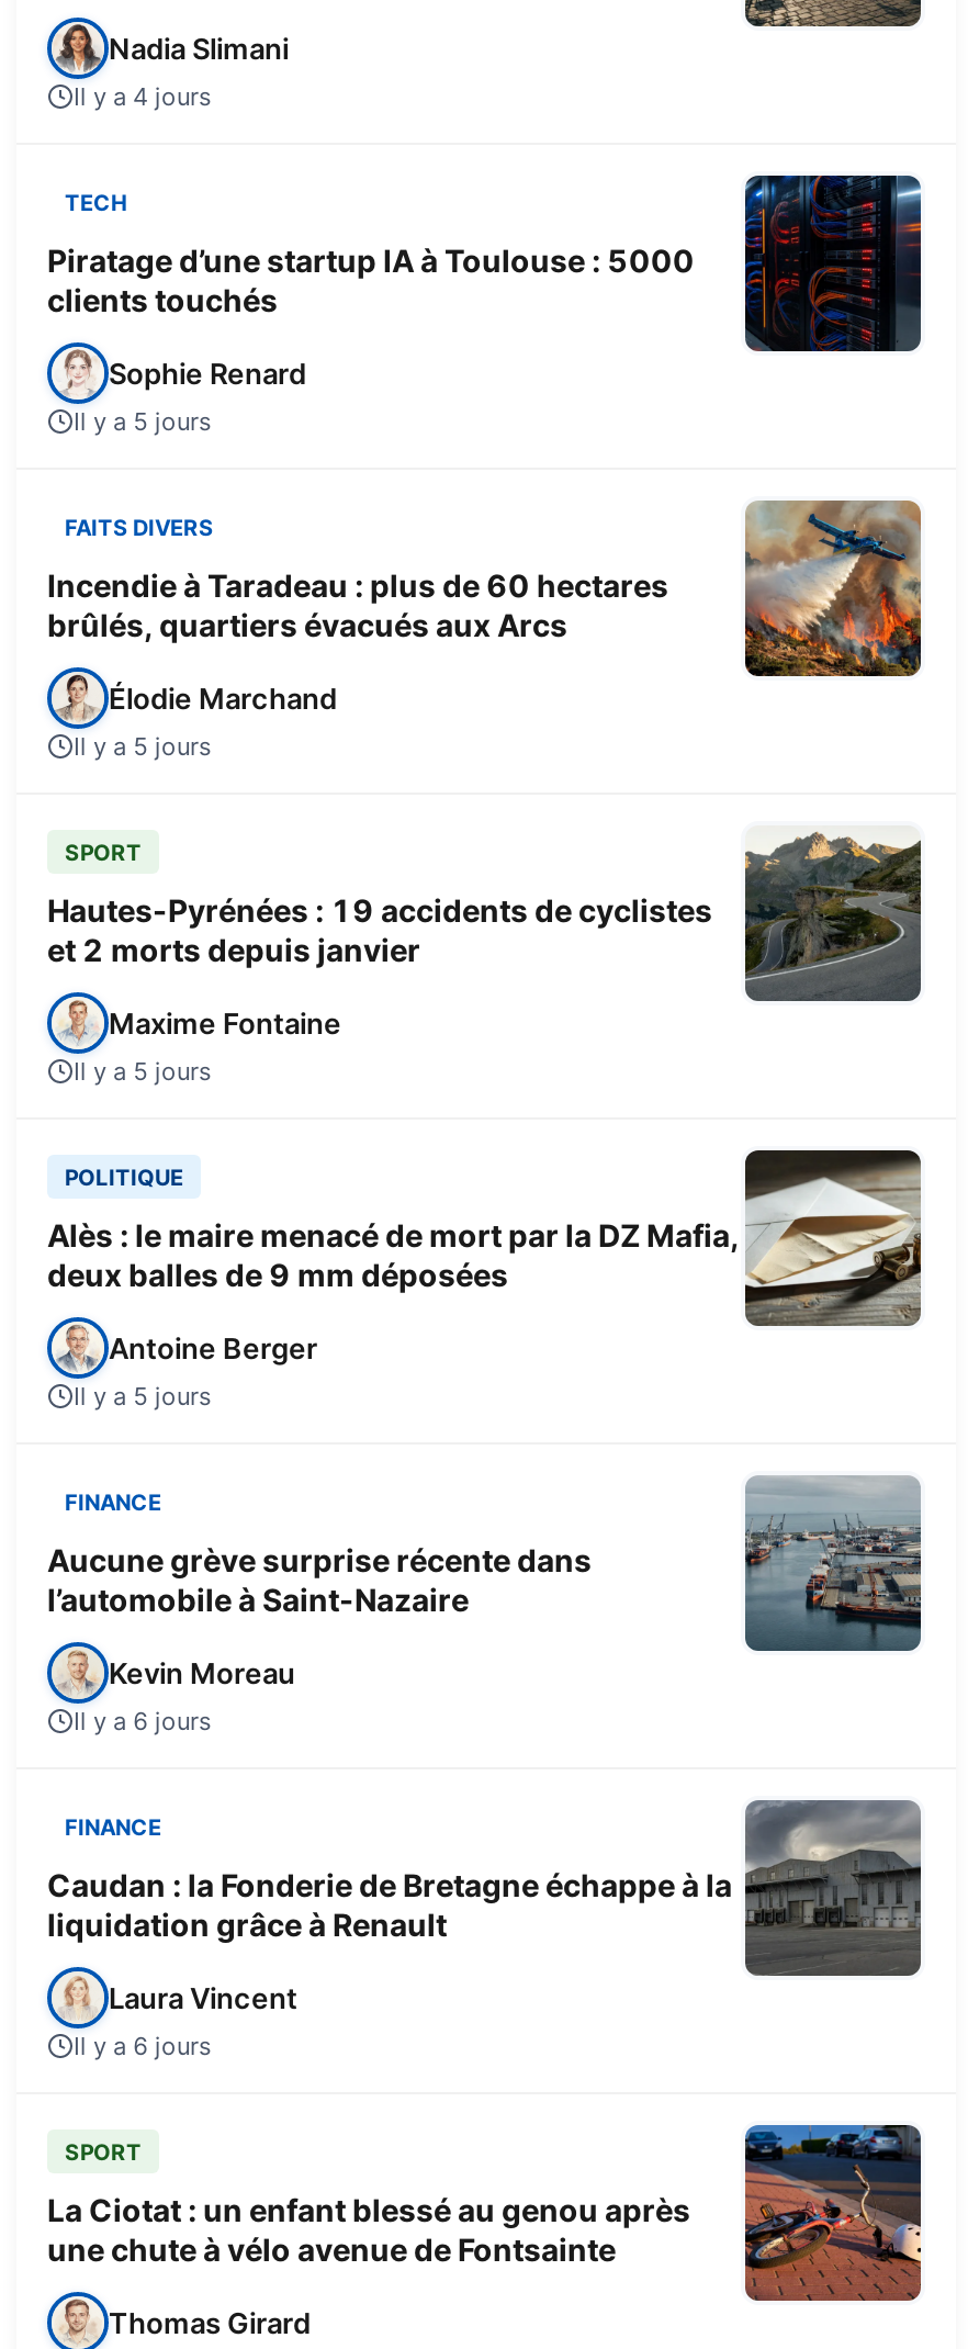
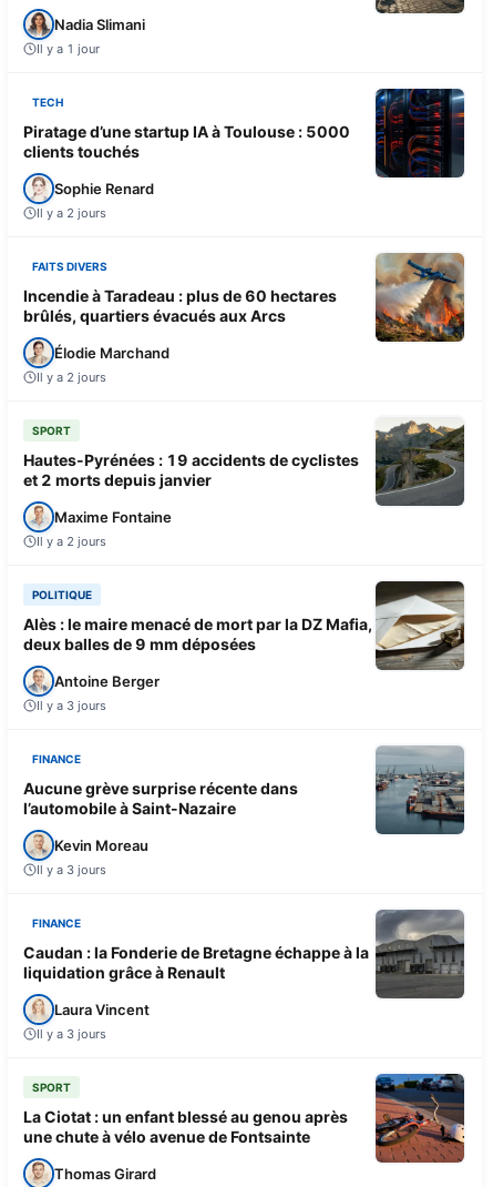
- Il y a 4 jours
+ Il y a 1 jour

- Il y a 5 jours
+ Il y a 2 jours

- Il y a 5 jours
+ Il y a 2 jours

- Il y a 5 jours
+ Il y a 2 jours

- Il y a 5 jours
+ Il y a 3 jours

- Il y a 6 jours
+ Il y a 3 jours

- Il y a 6 jours
+ Il y a 3 jours
